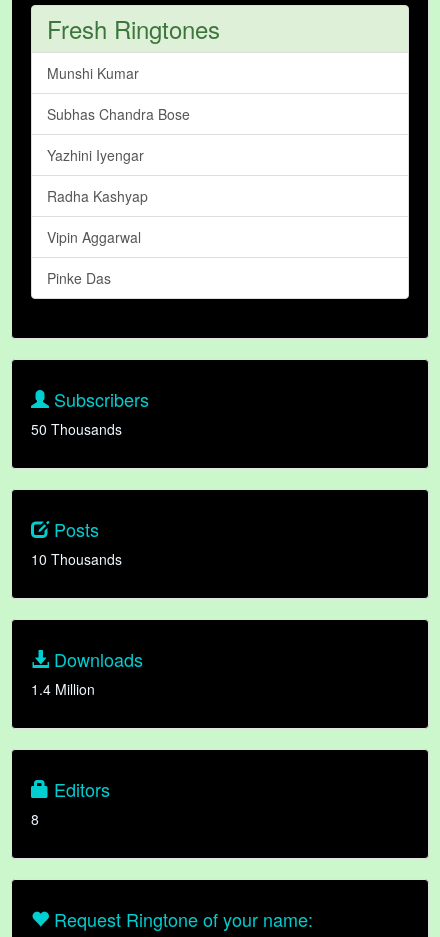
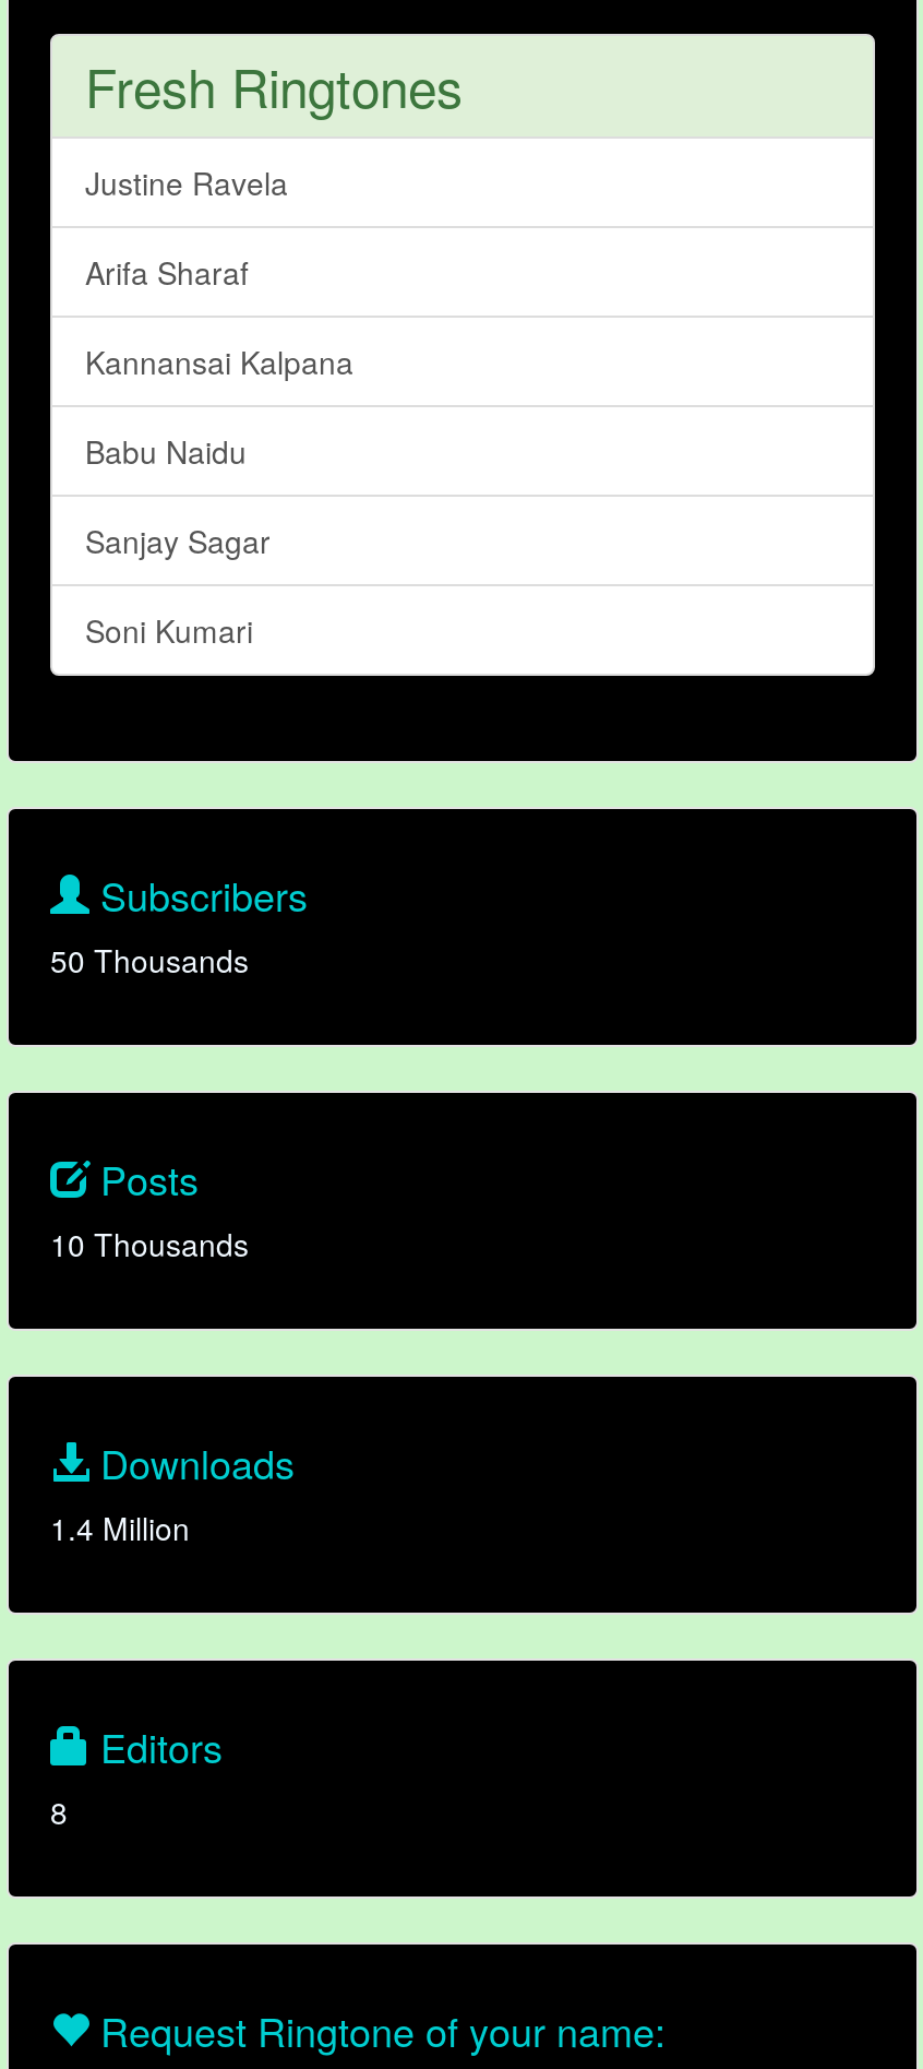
- Munshi Kumar
+ Justine Ravela

- Subhas Chandra Bose
+ Arifa Sharaf

- Yazhini Iyengar
+ Kannansai Kalpana

- Radha Kashyap
+ Babu Naidu

- Vipin Aggarwal
+ Sanjay Sagar

- Pinke Das
+ Soni Kumari
